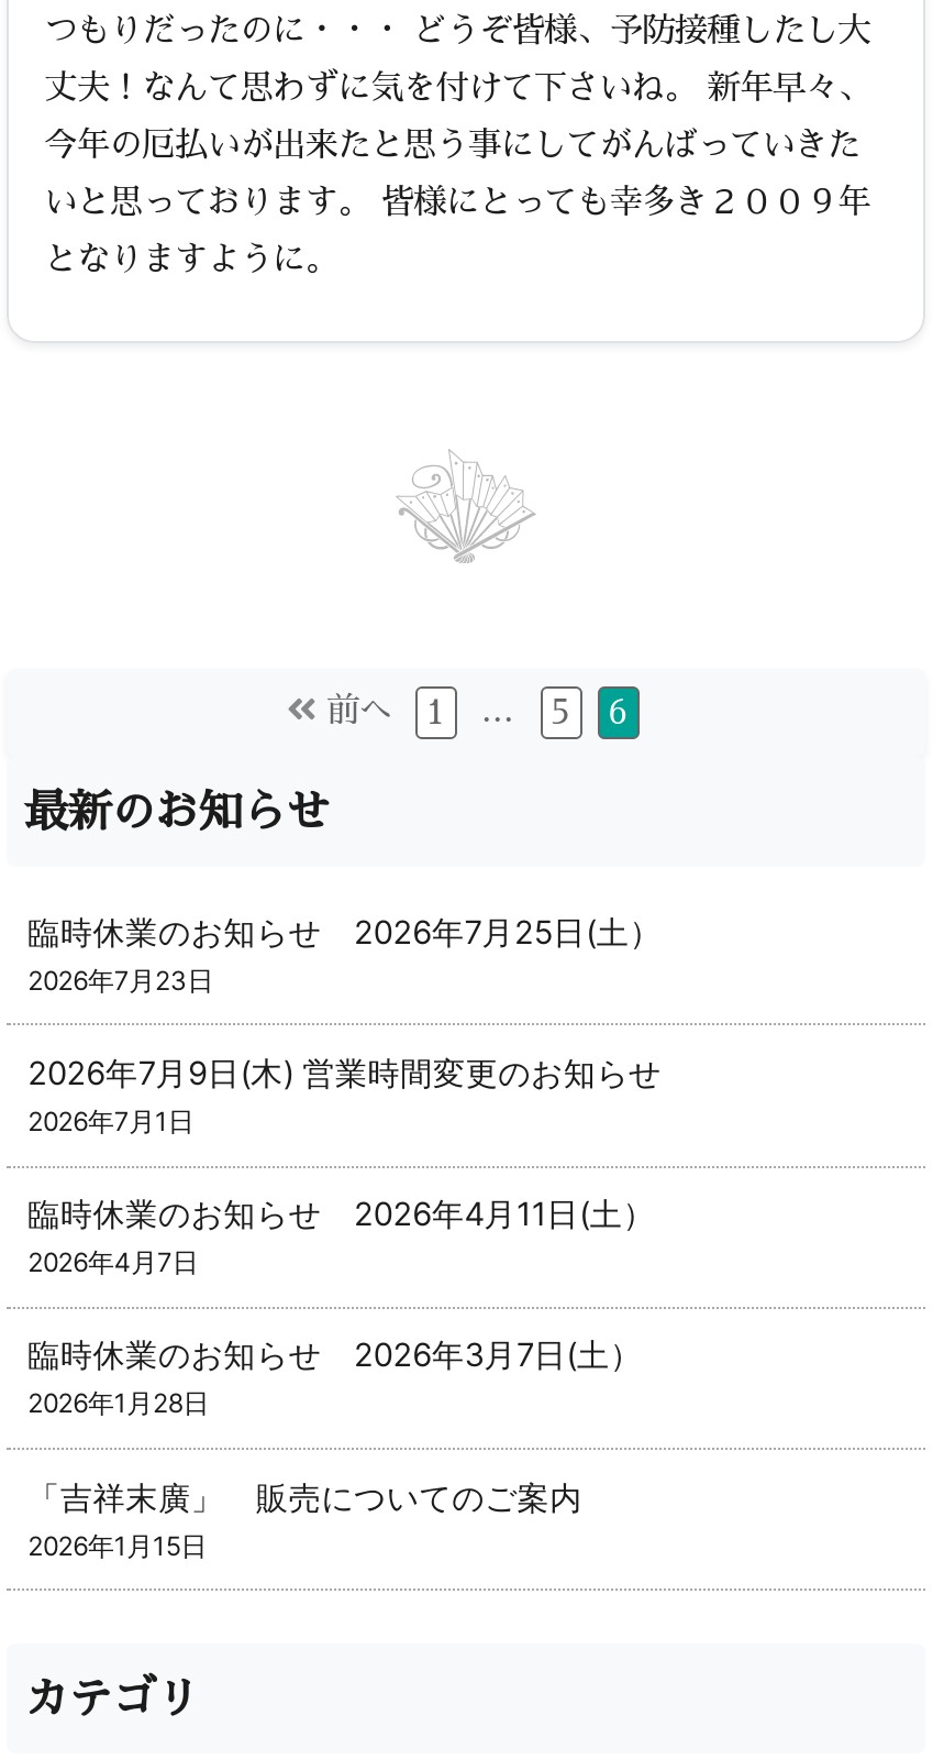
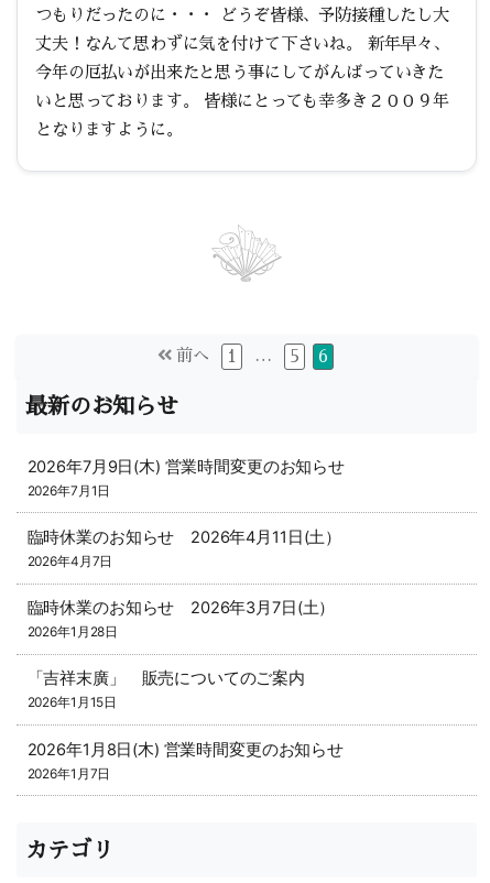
- 臨時休業のお知らせ 2026年7月25日(土）
- 2026年7月23日

moved up: 2026年7月9日(木) 営業時間変更のお知らせ | 2026年7月1日 | 臨時休業のお知らせ 2026年4月11日(土） | 2026年4月7日 | 臨時休業のお知らせ 2026年3月7日(土） | 2026年1月28日 | 「吉祥末廣」 販売についてのご案内 | 2026年1月15日

+ 2026年1月8日(木) 営業時間変更のお知らせ
+ 2026年1月7日
